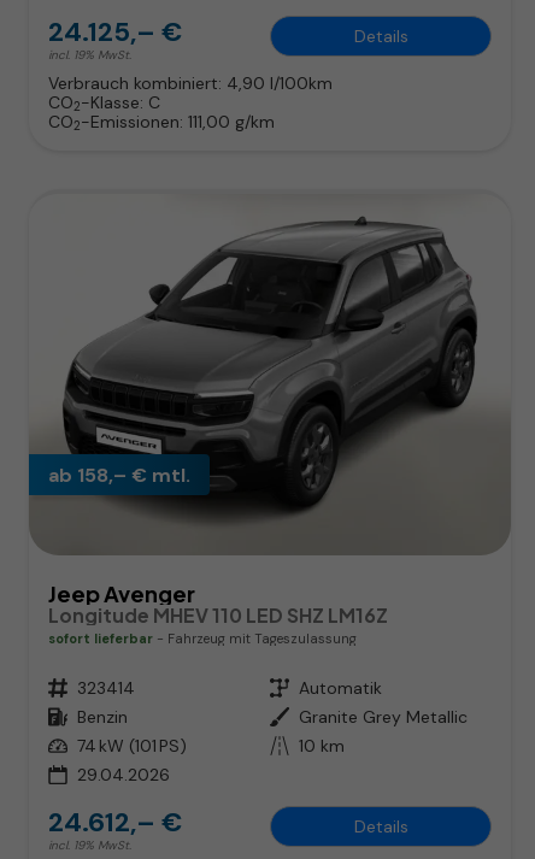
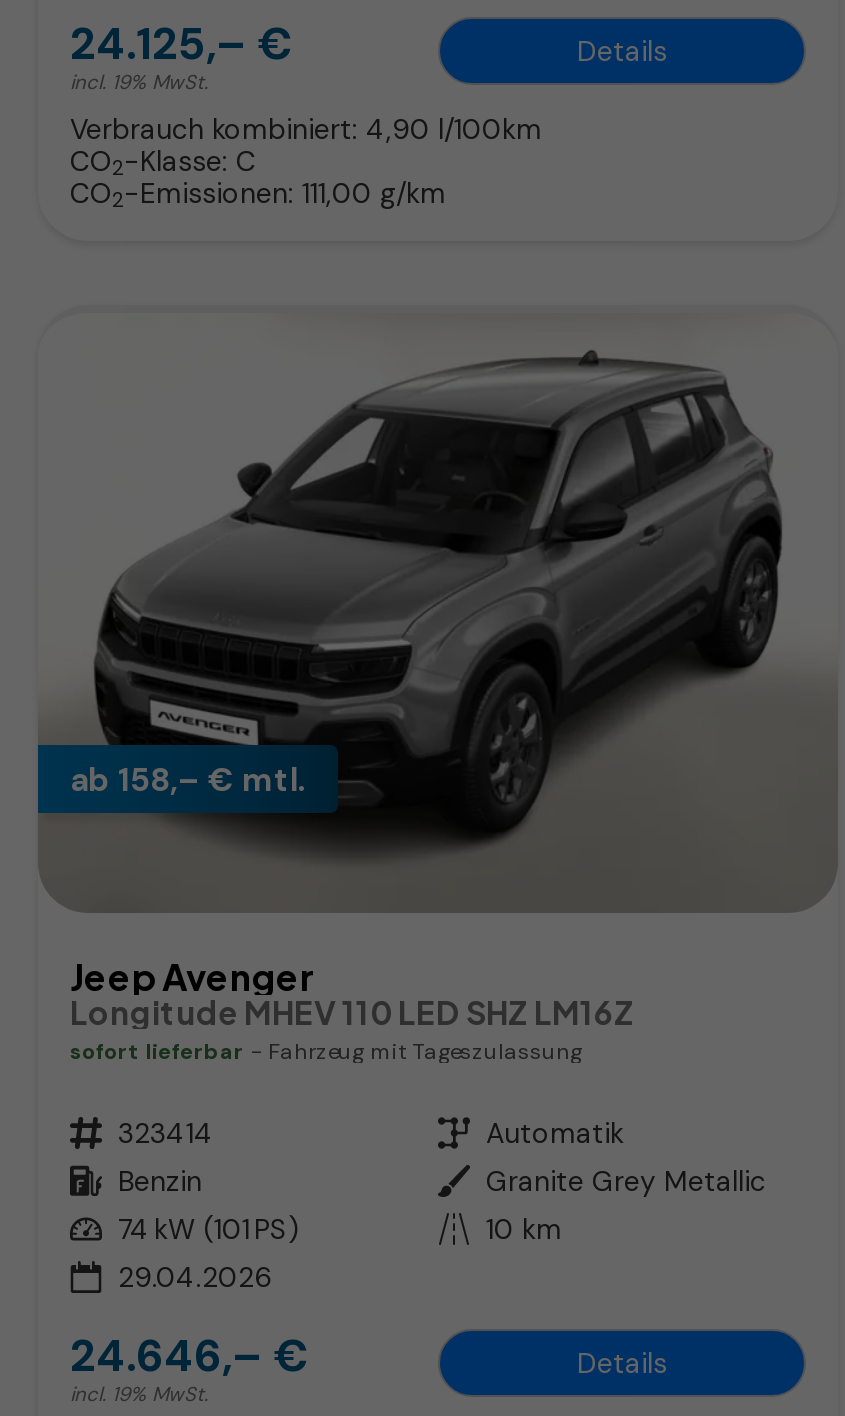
- 24.612,– €
+ 24.646,– €
